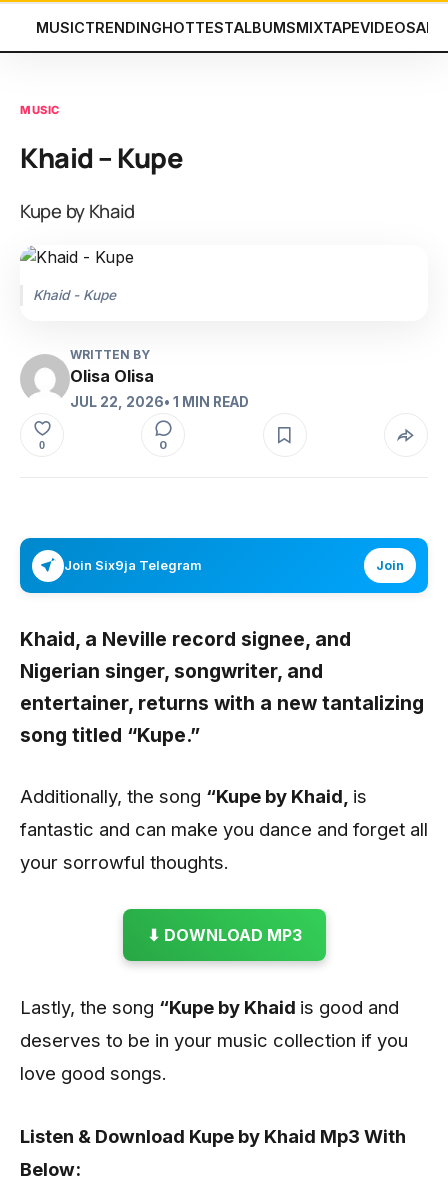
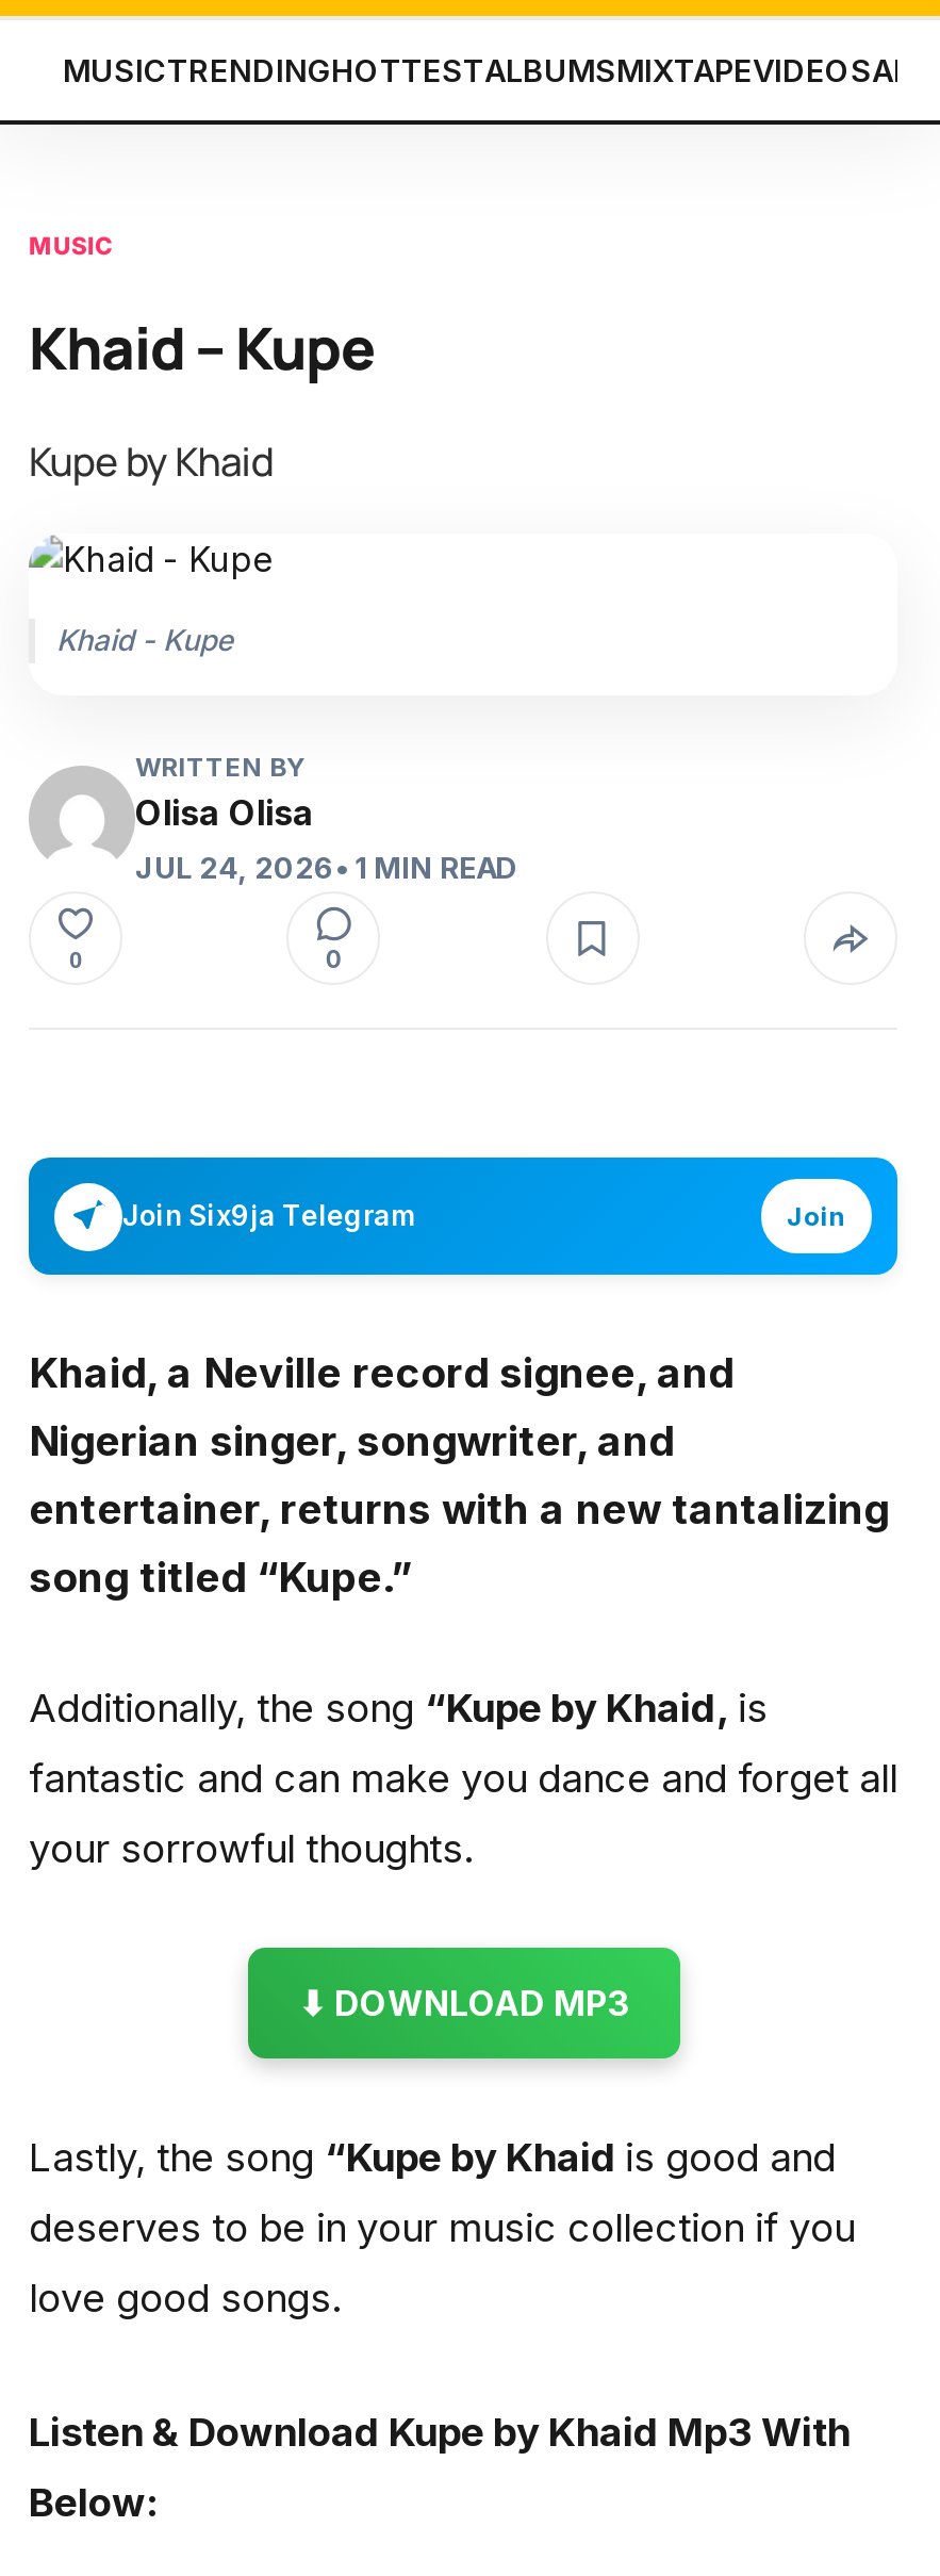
- JUL 22, 2026 • 1 MIN READ
+ JUL 24, 2026 • 1 MIN READ
